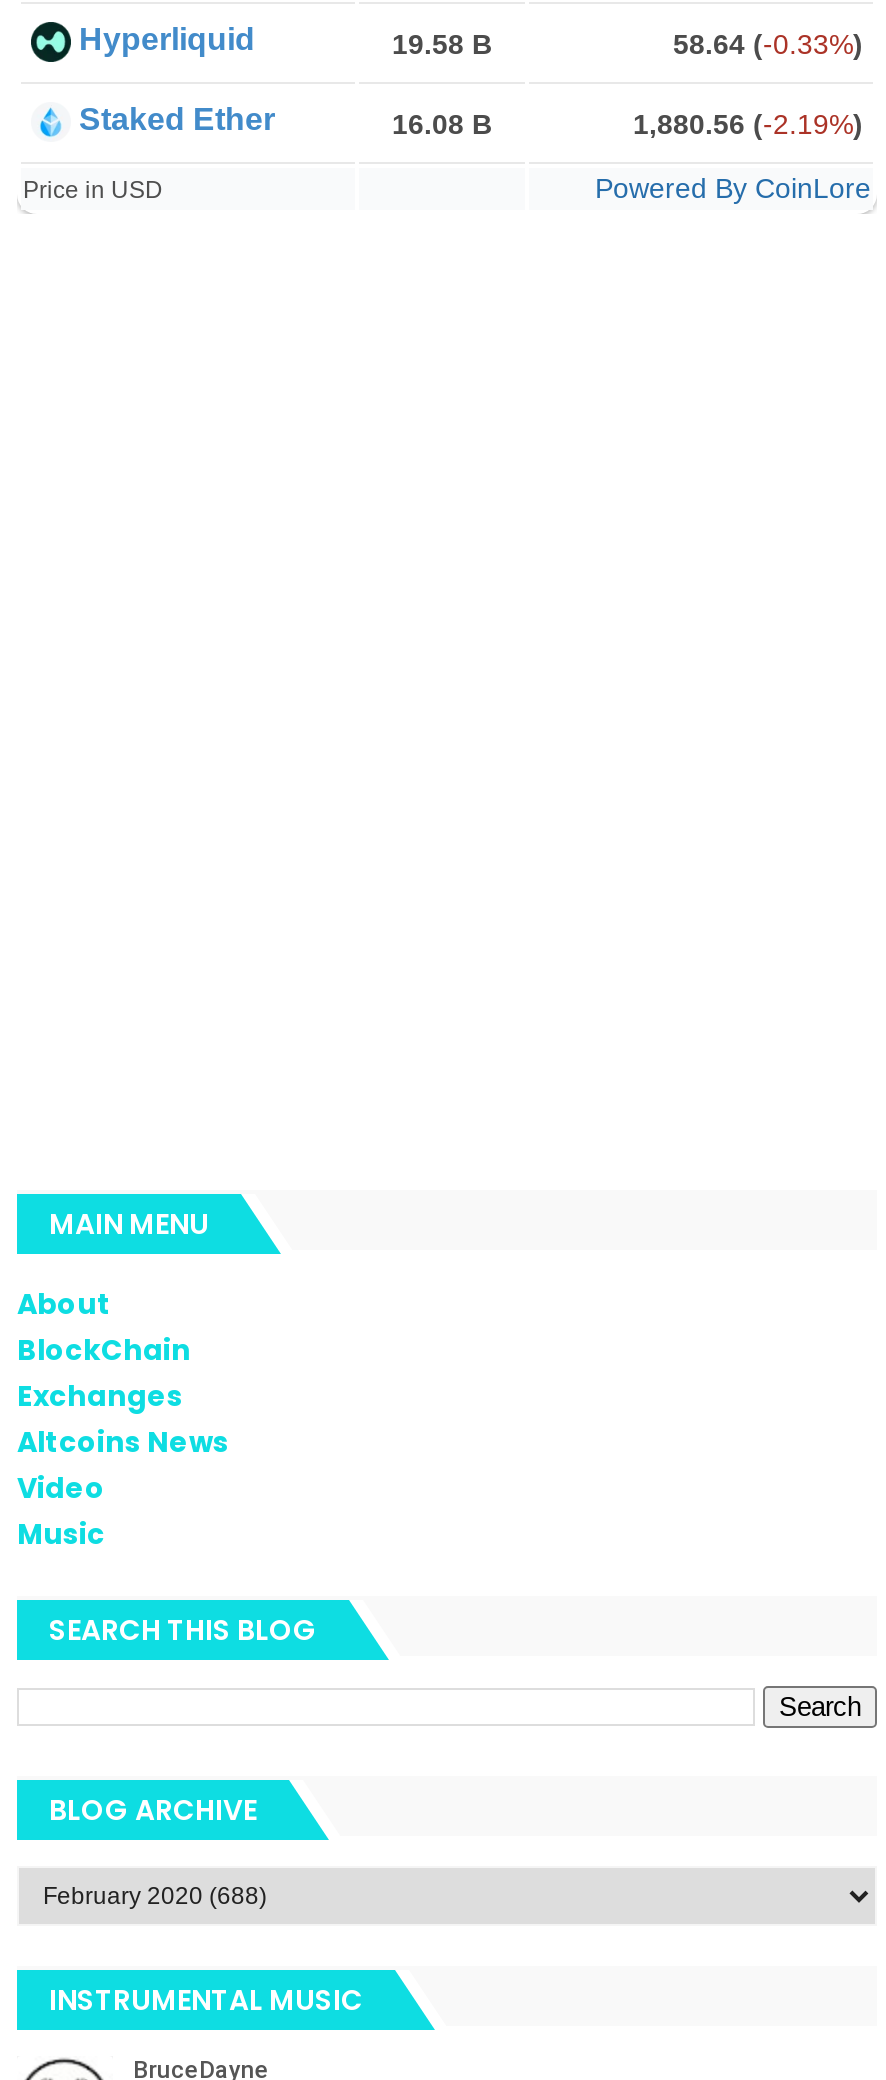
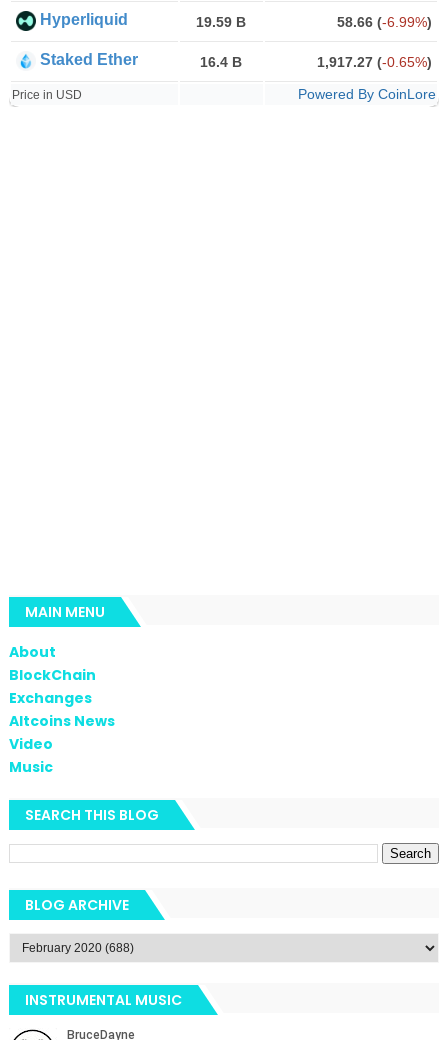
- 19.58 B
+ 19.59 B

- 58.64 (-0.33%)
+ 58.66 (-6.99%)

- 16.08 B
+ 16.4 B

- 1,880.56 (-2.19%)
+ 1,917.27 (-0.65%)
